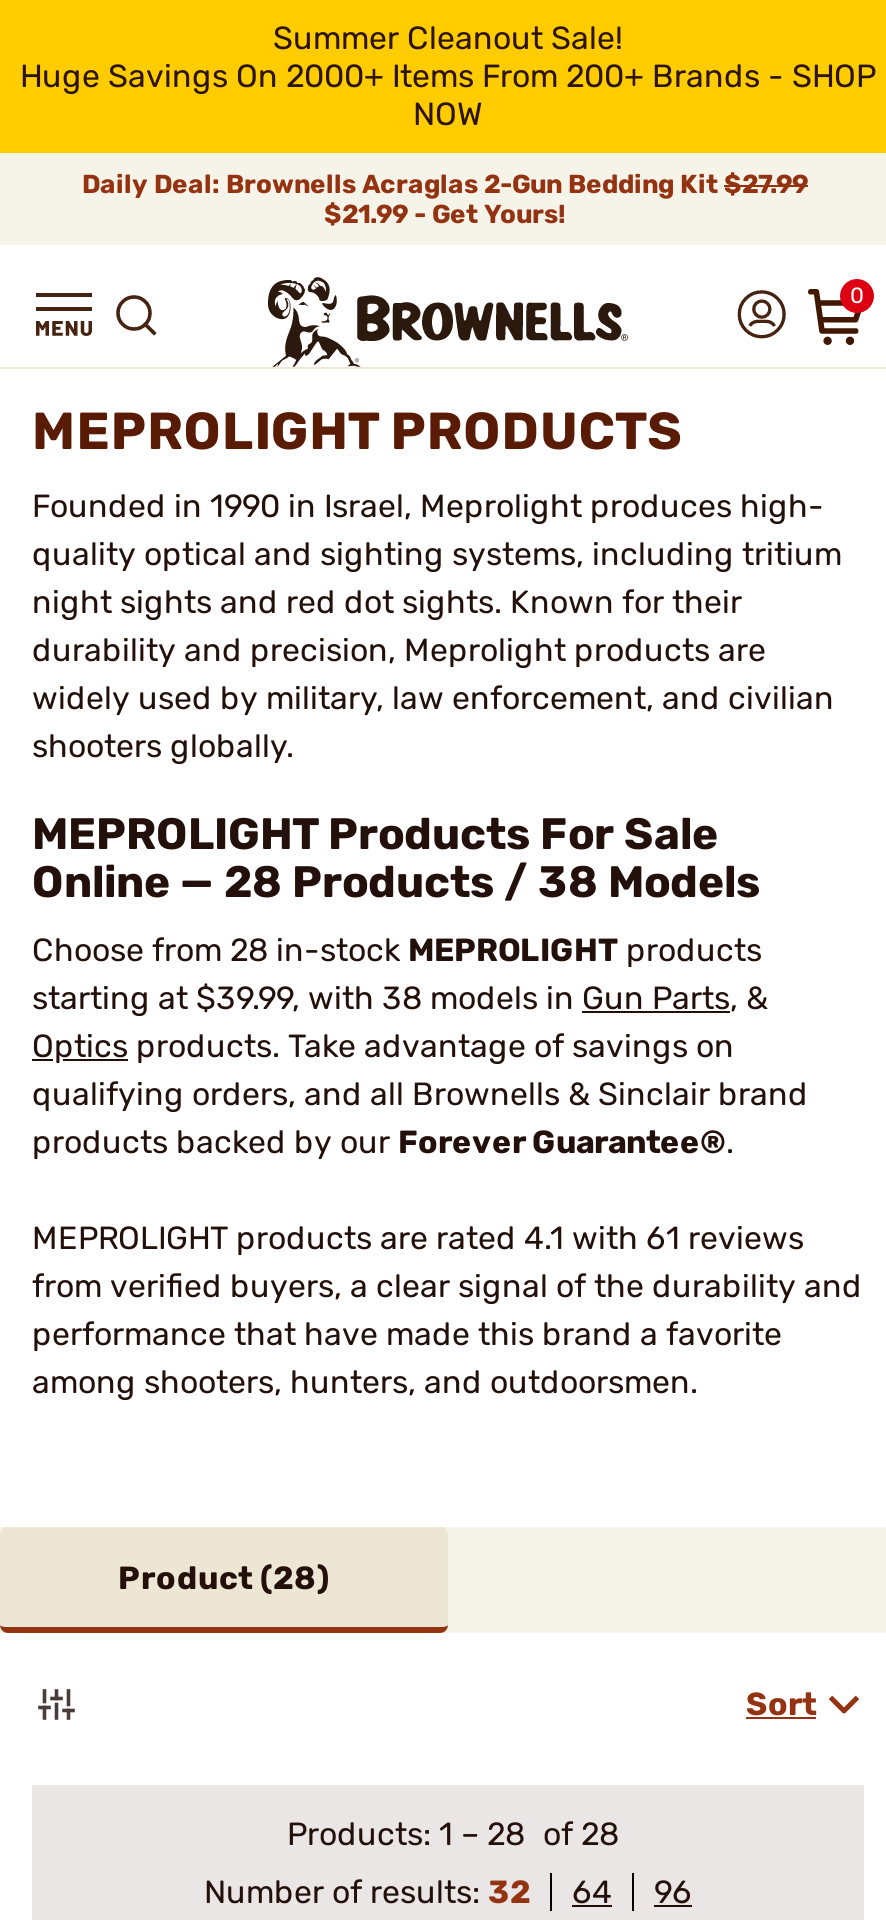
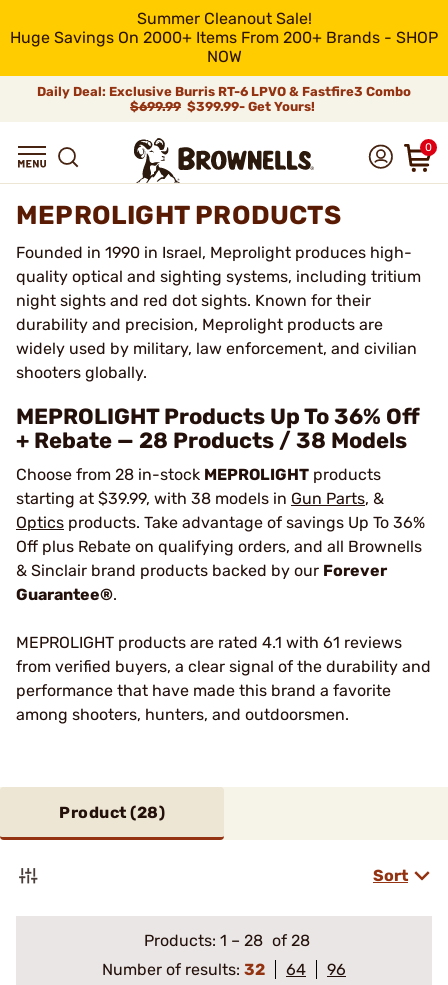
- Daily Deal: Brownells Acraglas 2-Gun Bedding Kit $27.99
- $21.99 - Get Yours!
+ Daily Deal: Exclusive Burris RT-6 LPVO & Fastfire3 Combo
+ $699.99 $399.99- Get Yours!

- MEPROLIGHT Products For Sale
- Online — 28 Products / 38 Models
+ MEPROLIGHT Products Up To 36% Off
+ + Rebate — 28 Products / 38 Models

- Optics products. Take advantage of savings on
- qualifying orders, and all Brownells & Sinclair brand
- products backed by our Forever Guarantee®.
+ Optics products. Take advantage of savings Up To 36%
+ Off plus Rebate on qualifying orders, and all Brownells
+ & Sinclair brand products backed by our Forever
+ Guarantee®.
